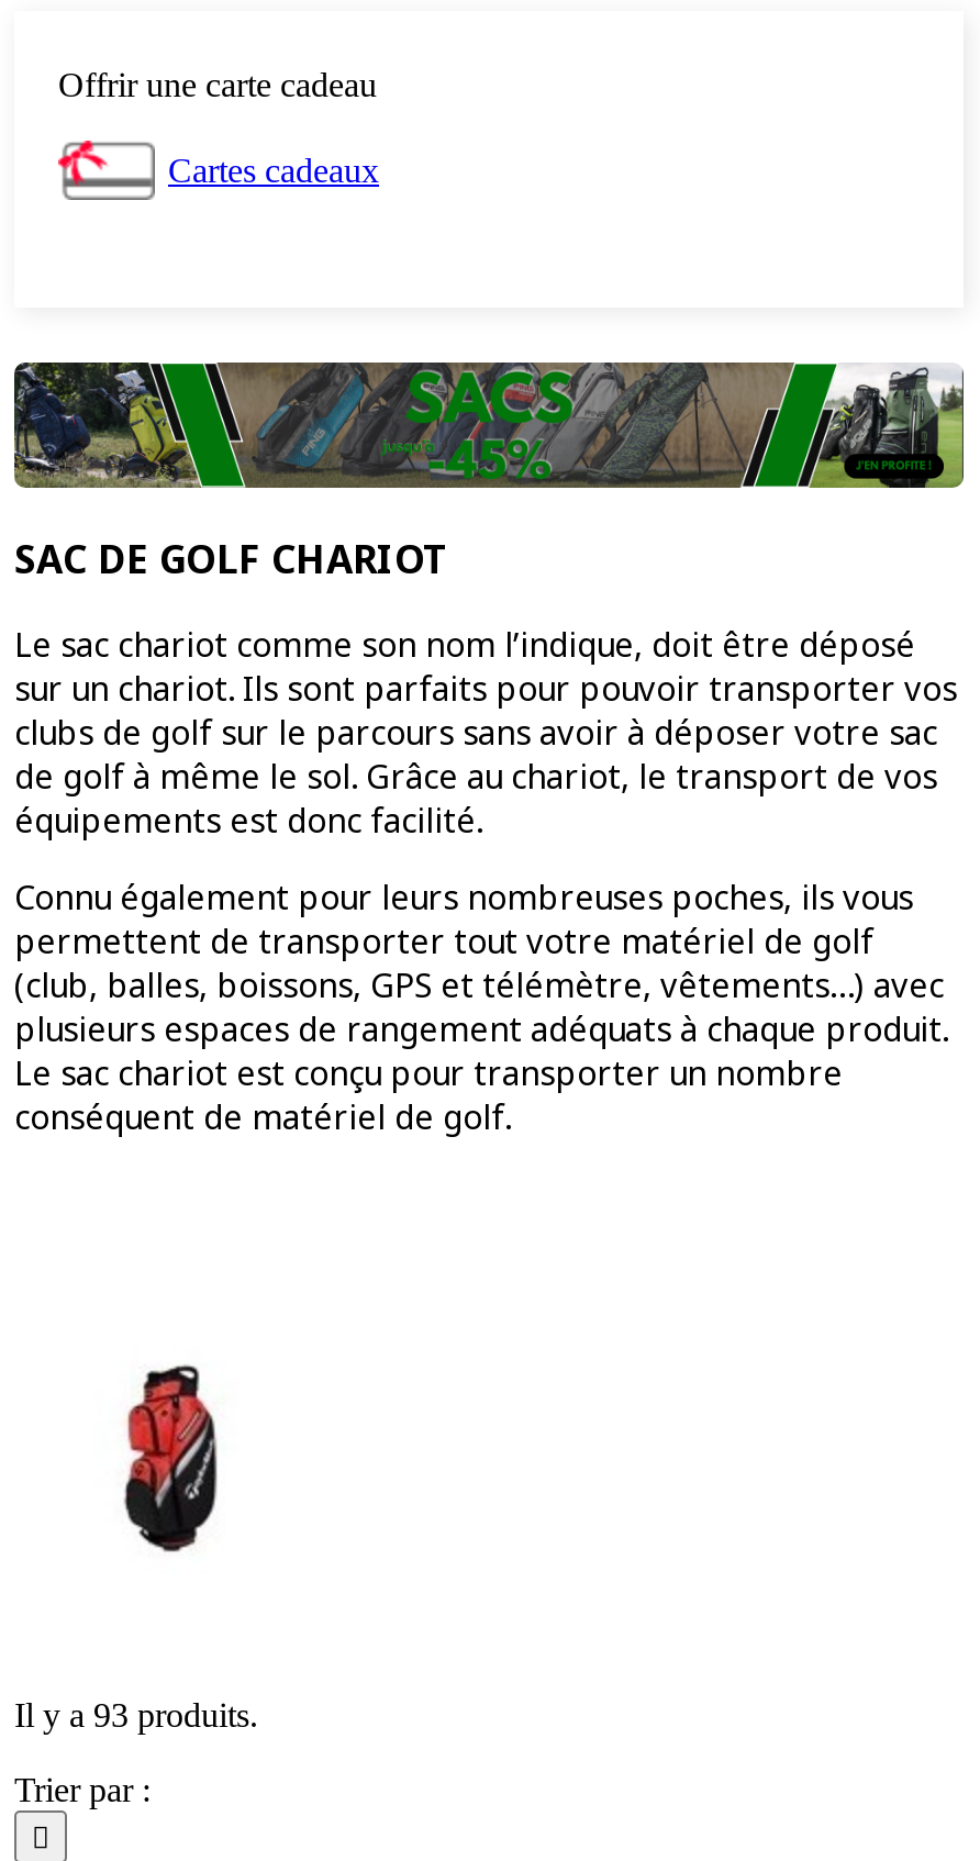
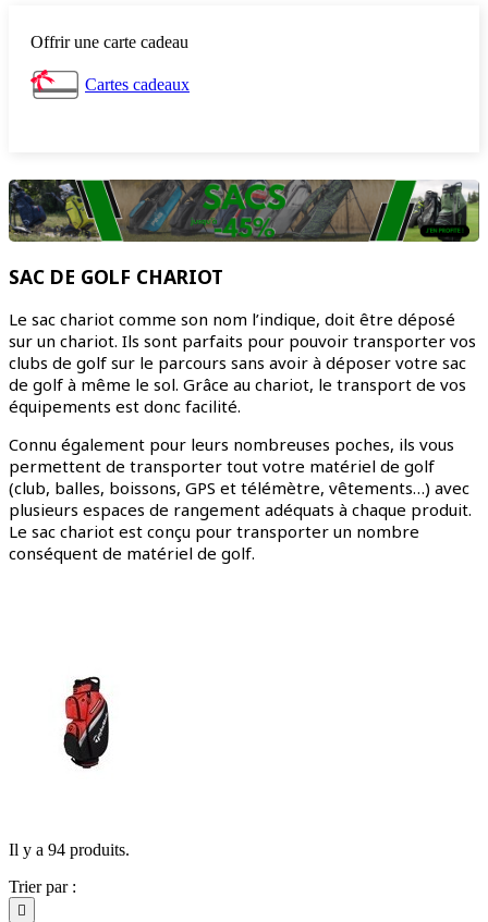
- Il y a 93 produits.
+ Il y a 94 produits.
